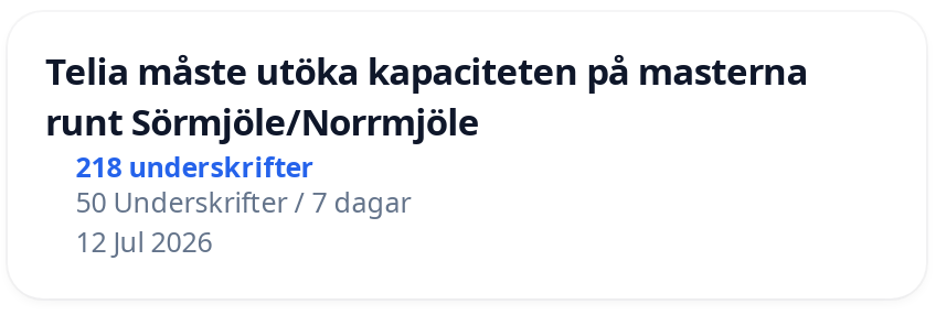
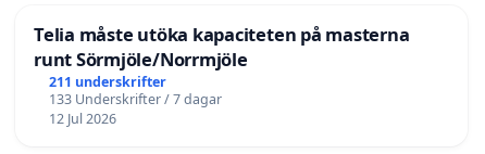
- 218 underskrifter
+ 211 underskrifter

- 50 Underskrifter / 7 dagar
+ 133 Underskrifter / 7 dagar
